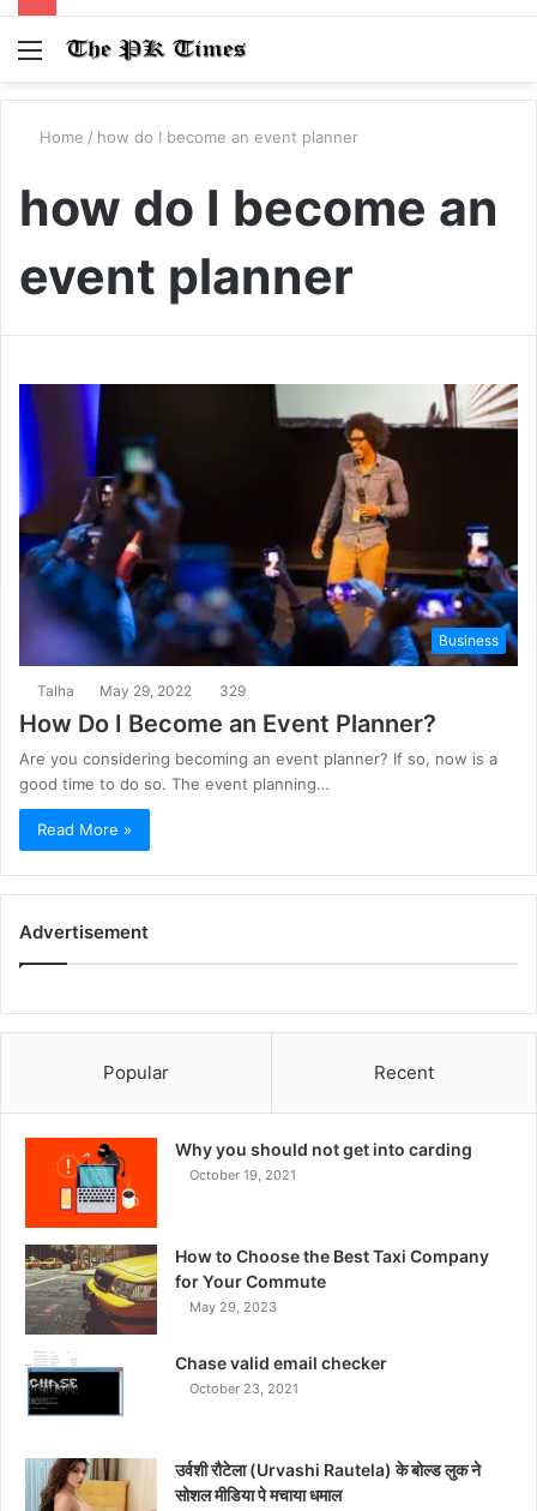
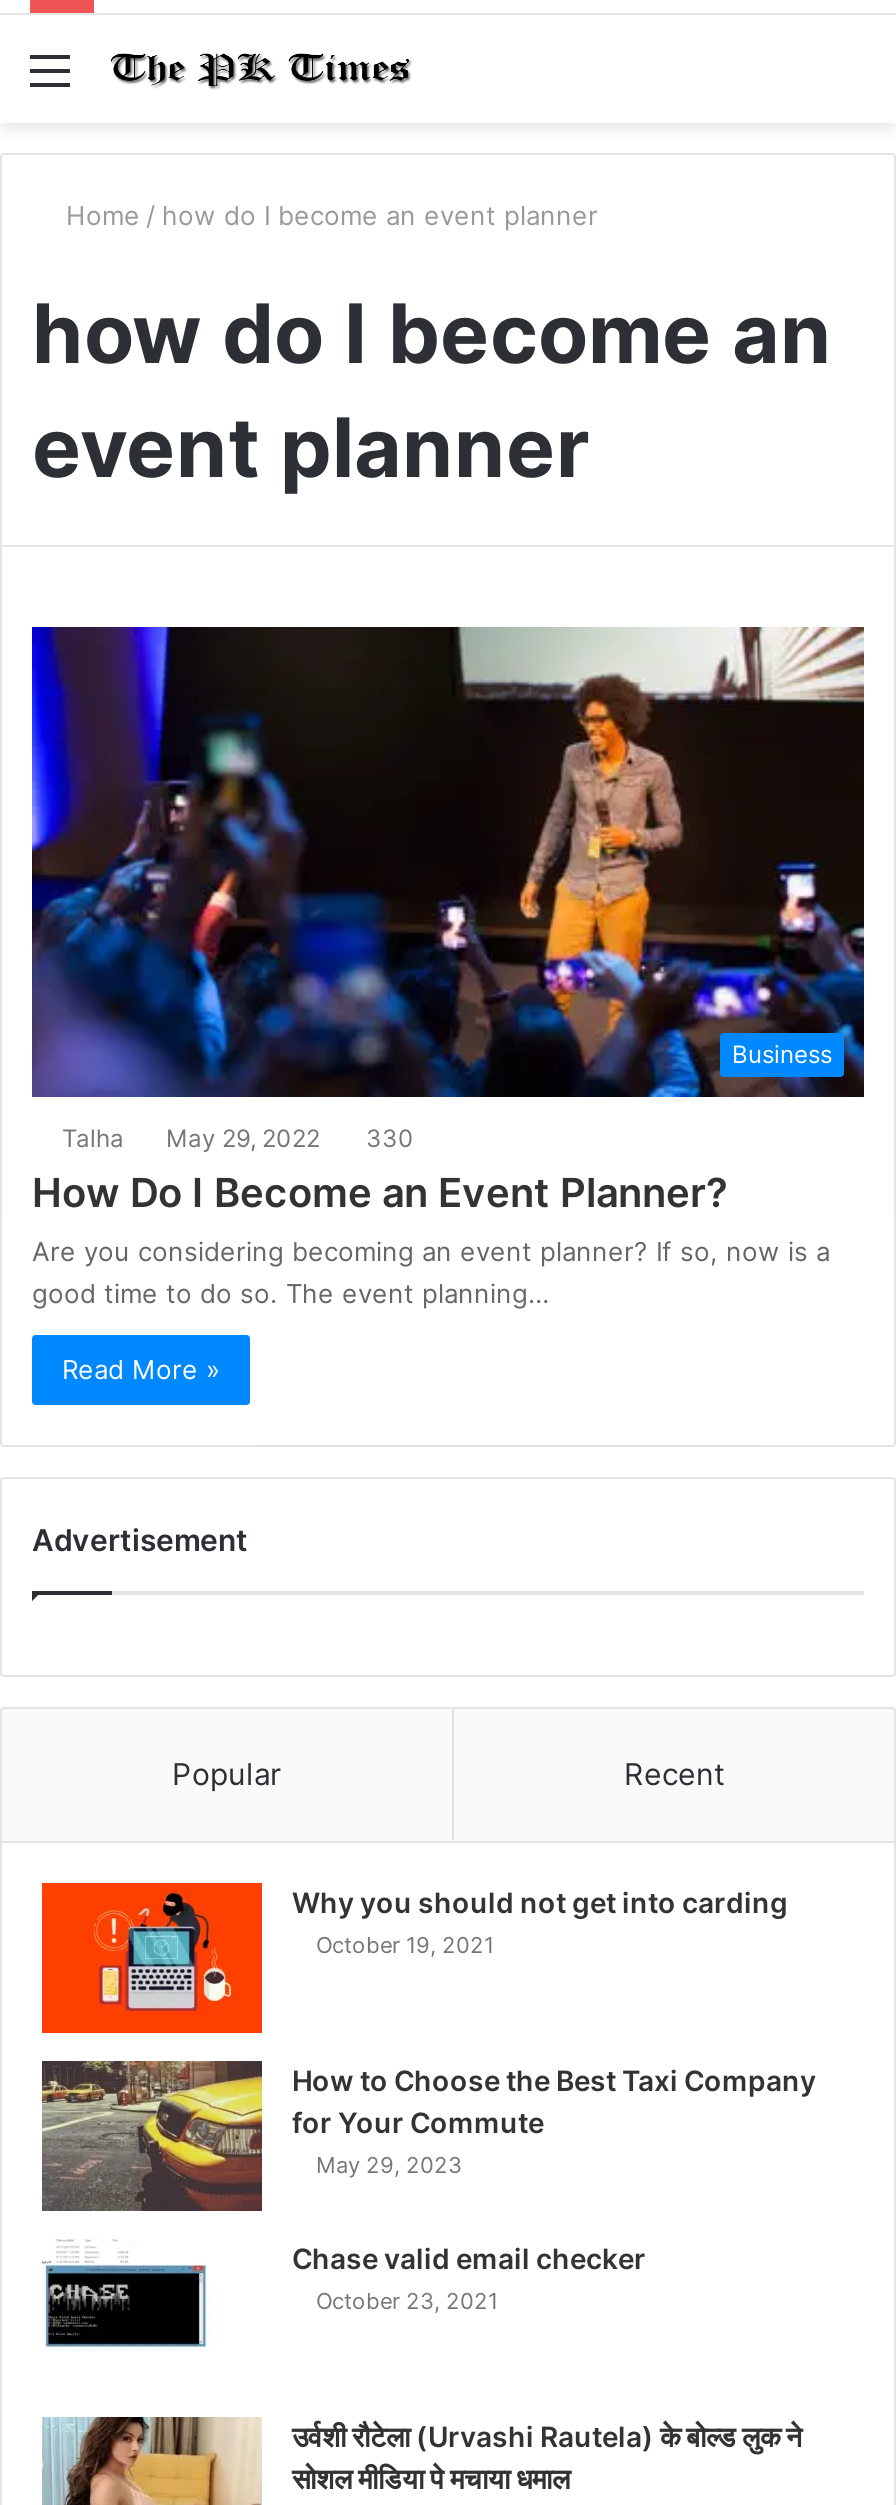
- Talha May 29, 2022 329
+ Talha May 29, 2022 330
